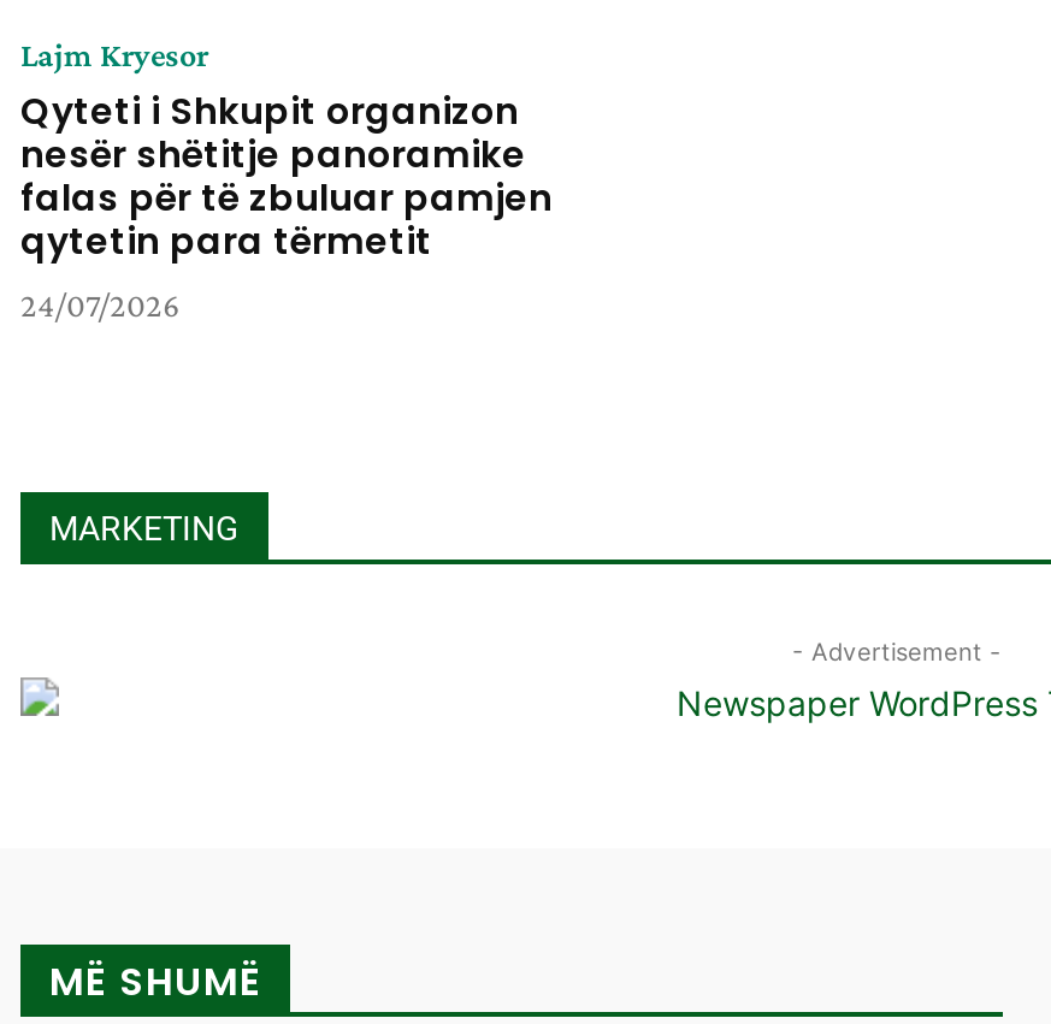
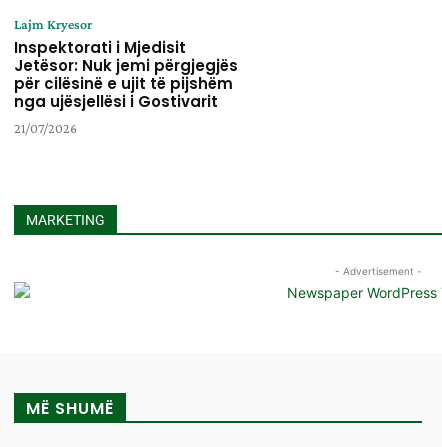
- Qyteti i Shkupit organizon
- nesër shëtitje panoramike
- falas për të zbuluar pamjen
- qytetin para tërmetit
- 24/07/2026
+ Inspektorati i Mjedisit
+ Jetësor: Nuk jemi përgjegjës
+ për cilësinë e ujit të pijshëm
+ nga ujësjellësi i Gostivarit
+ 21/07/2026
